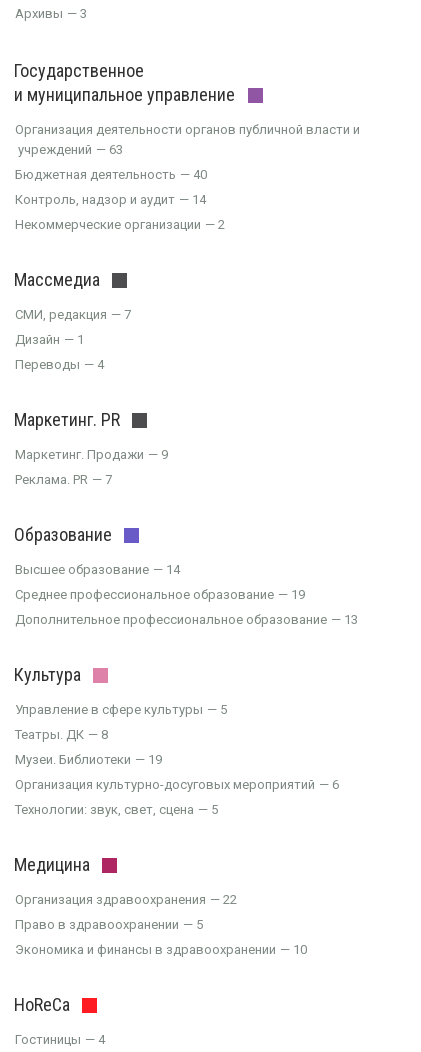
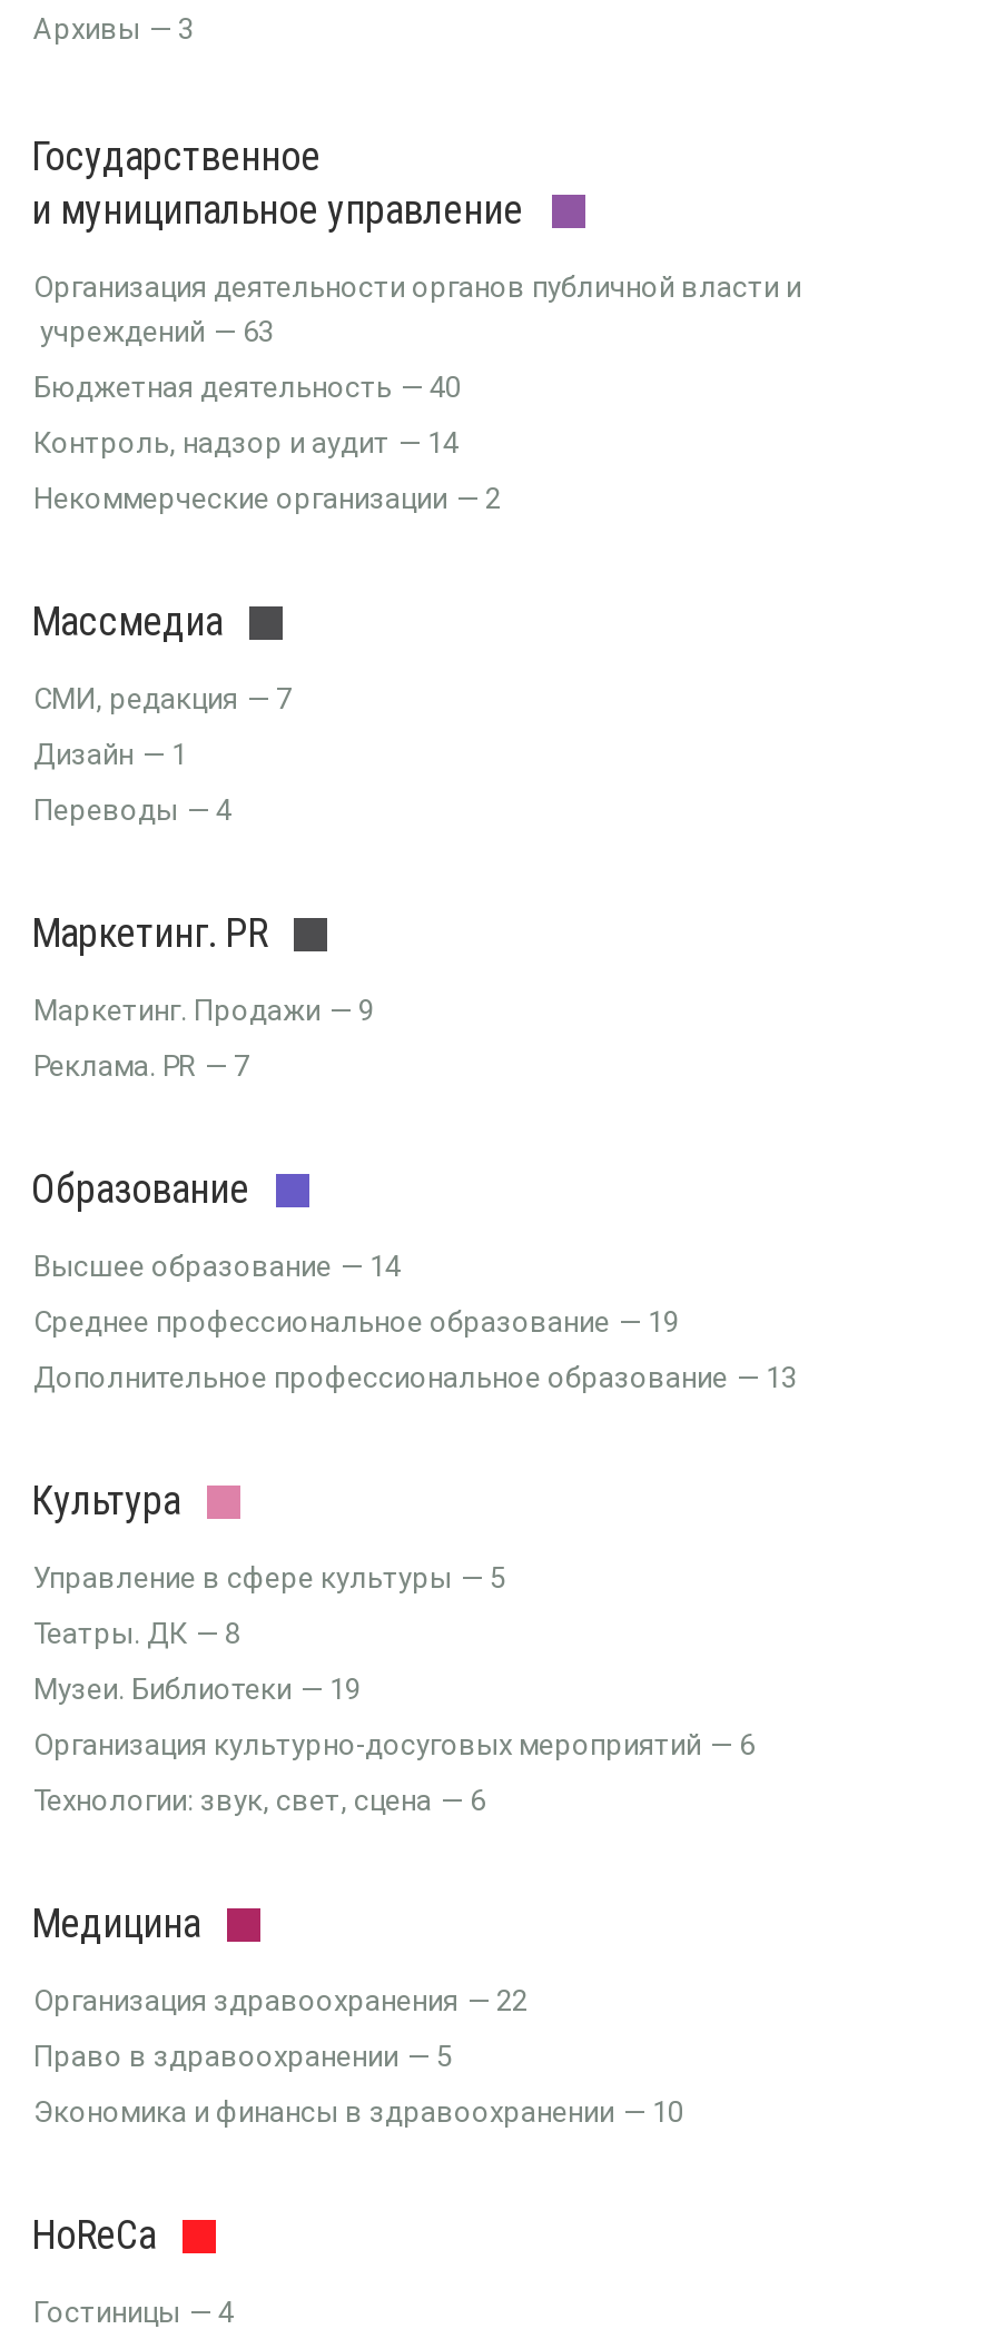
- Технологии: звук, свет, сцена 5
+ Технологии: звук, свет, сцена 6
